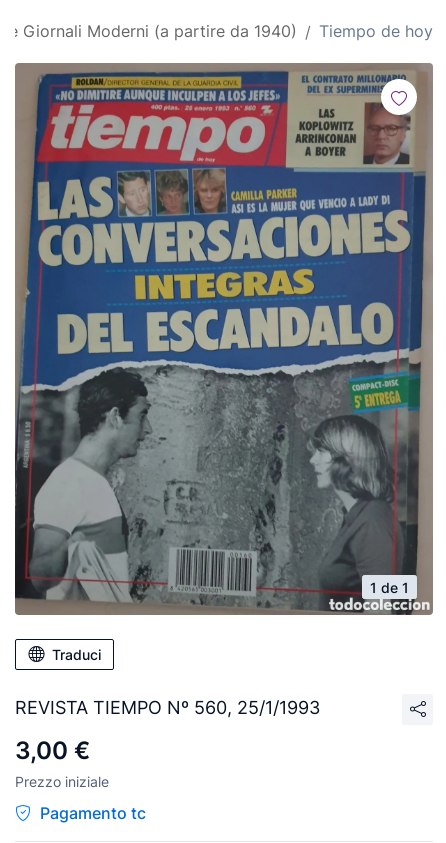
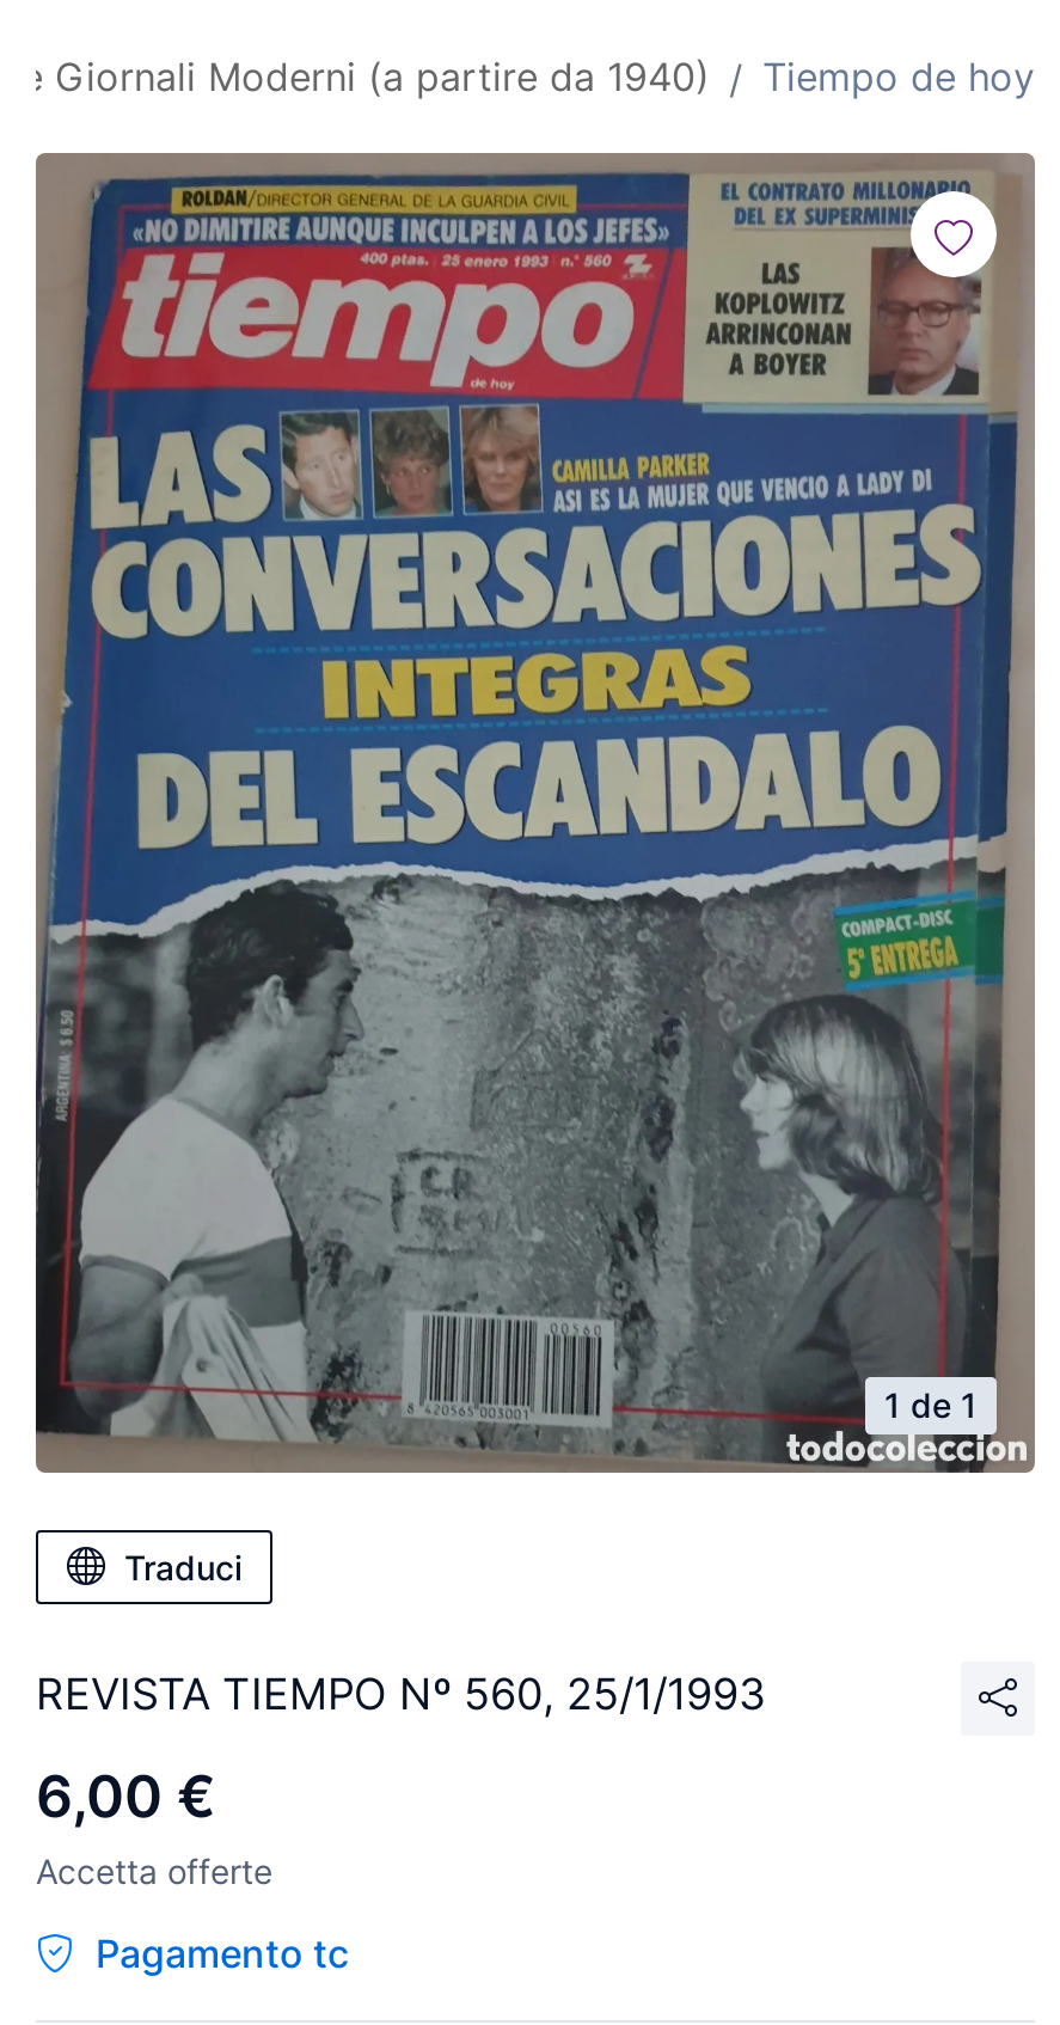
- 3,00 €
- Prezzo iniziale
+ 6,00 €
+ Accetta offerte
